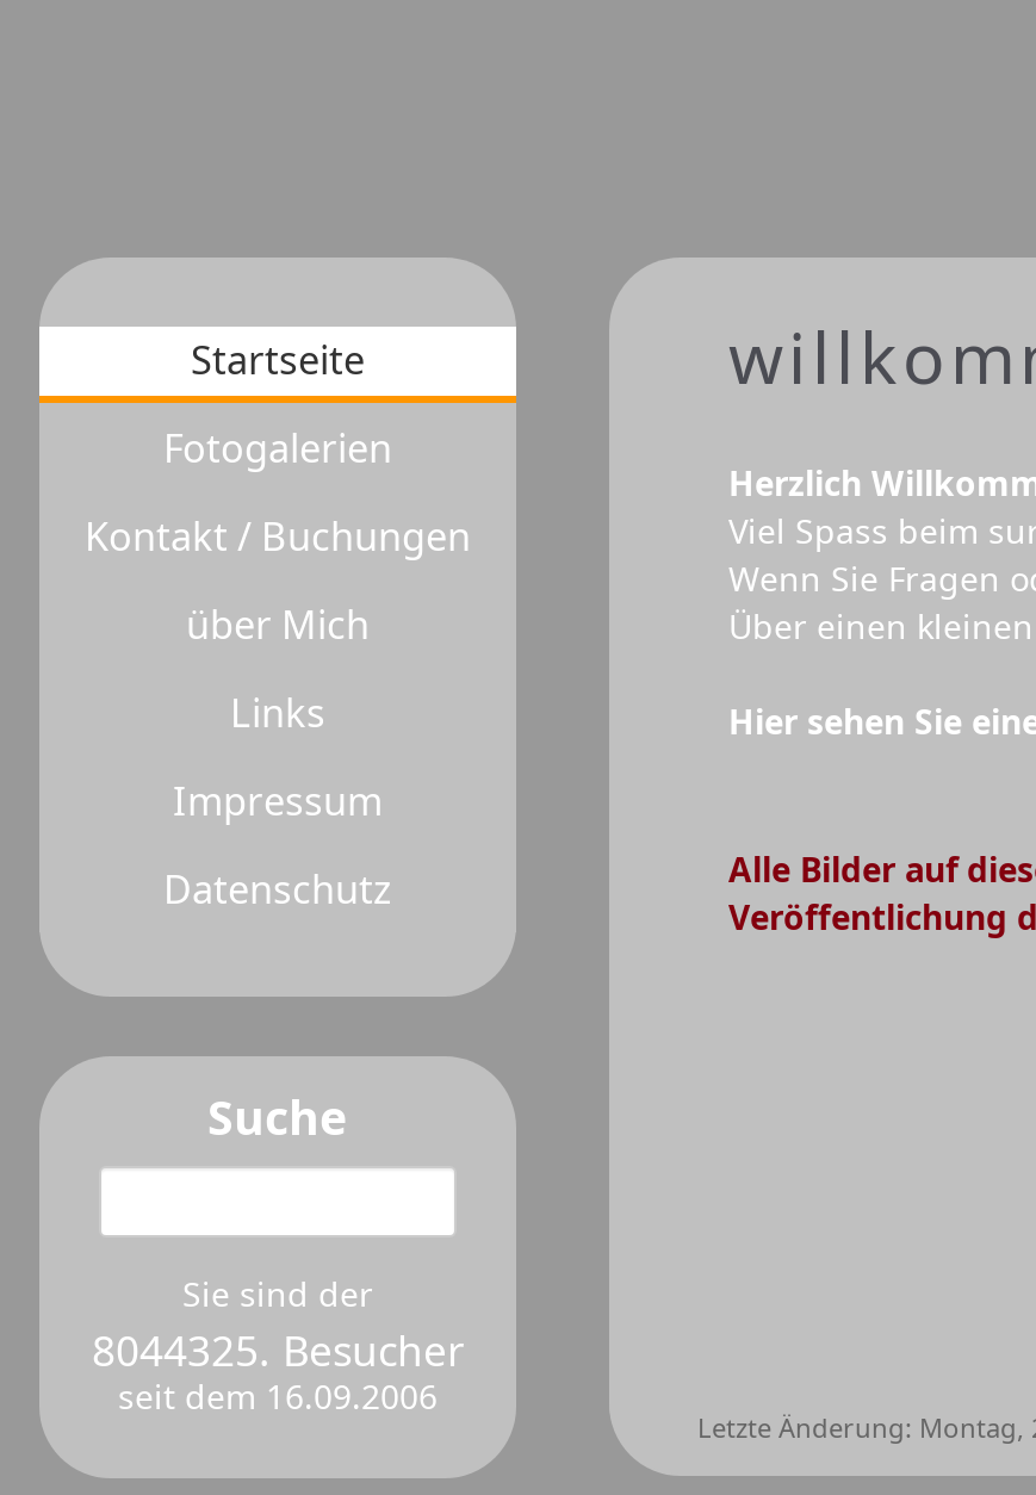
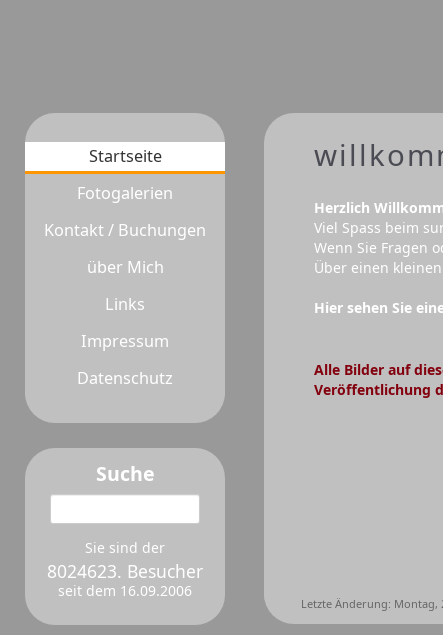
- 8044325. Besucher
+ 8024623. Besucher
